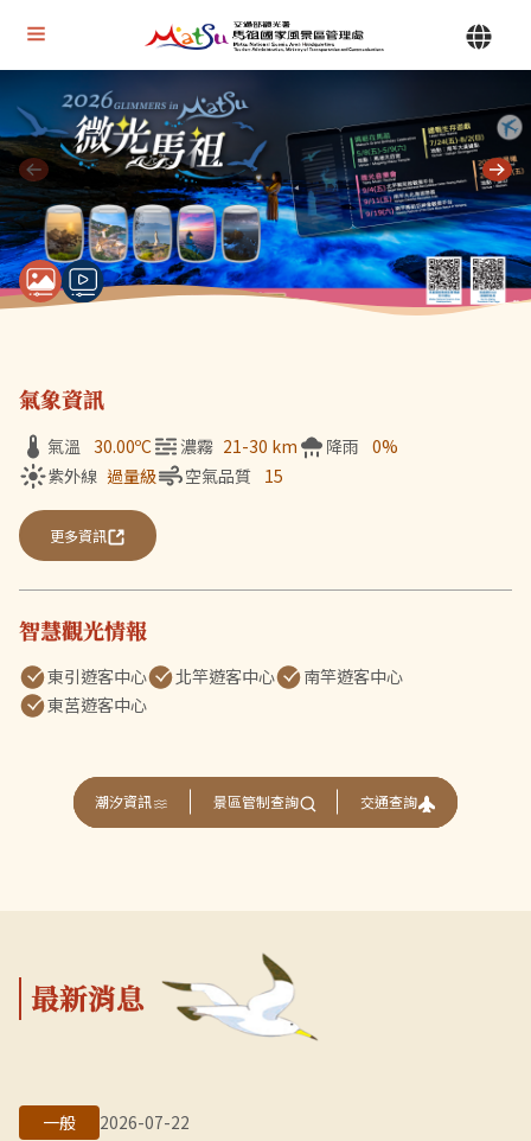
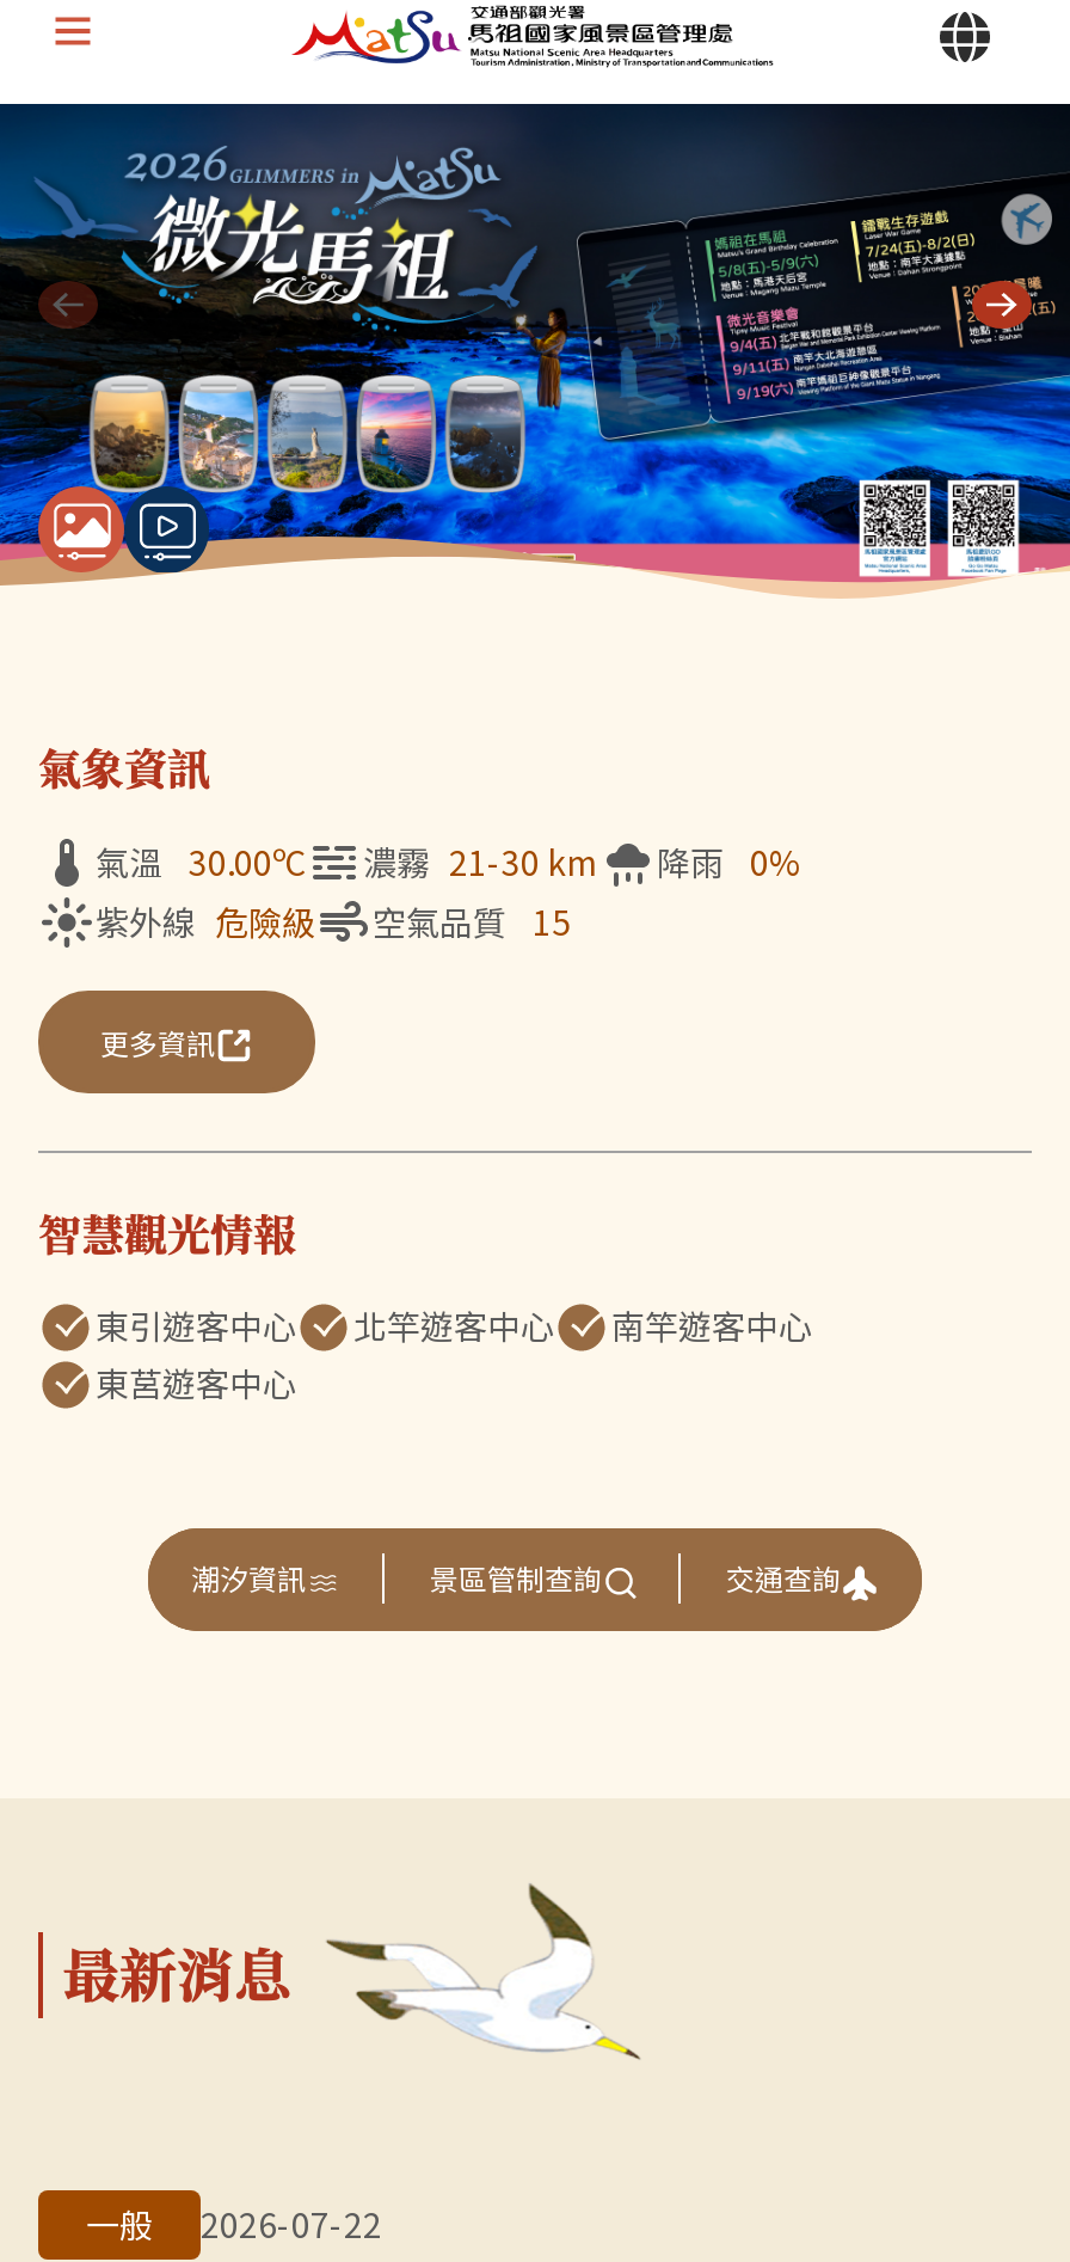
- 紫外線 過量級
+ 紫外線 危險級
